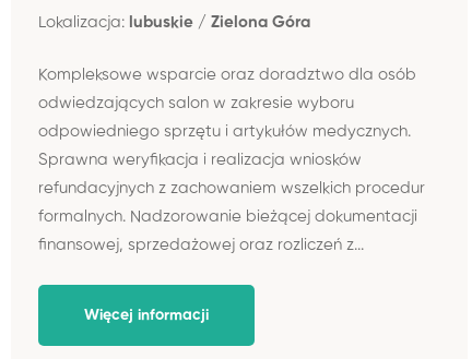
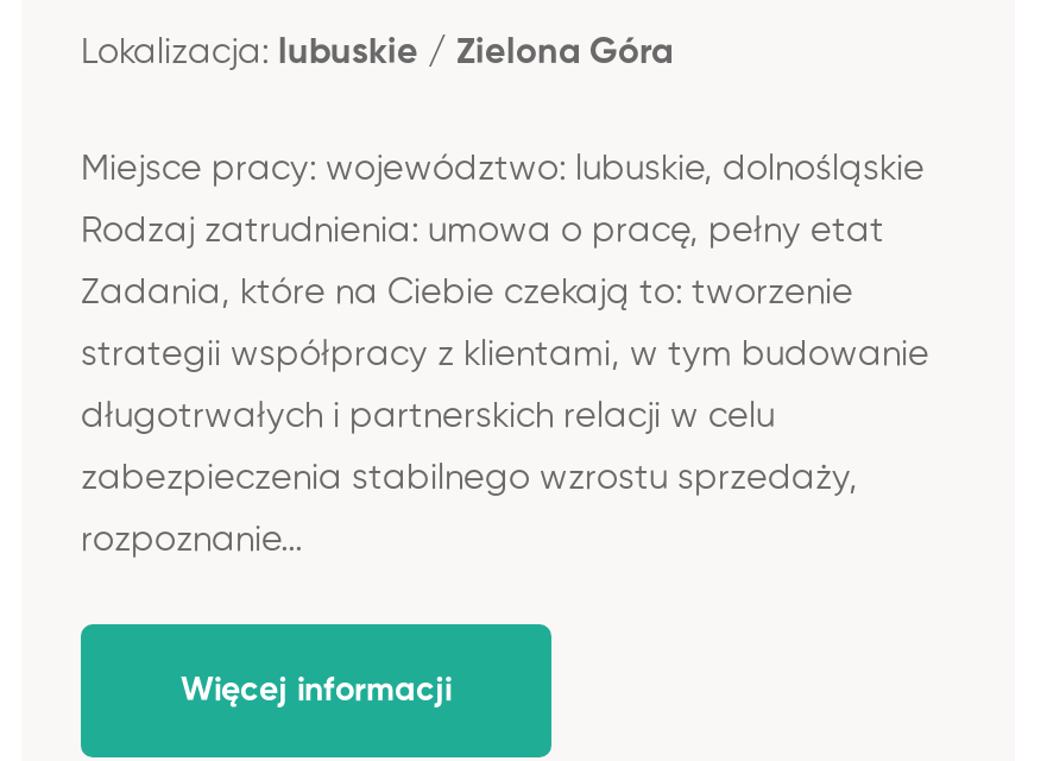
- Kompleksowe wsparcie oraz doradztwo dla osób
+ Miejsce pracy: województwo: lubuskie, dolnośląskie

- odwiedzających salon w zakresie wyboru
+ Rodzaj zatrudnienia: umowa o pracę, pełny etat

- odpowiedniego sprzętu i artykułów medycznych.
+ Zadania, które na Ciebie czekają to: tworzenie

- Sprawna weryfikacja i realizacja wniosków
+ strategii współpracy z klientami, w tym budowanie

- refundacyjnych z zachowaniem wszelkich procedur
+ długotrwałych i partnerskich relacji w celu

- formalnych. Nadzorowanie bieżącej dokumentacji
+ zabezpieczenia stabilnego wzrostu sprzedaży,

- finansowej, sprzedażowej oraz rozliczeń z...
+ rozpoznanie...
